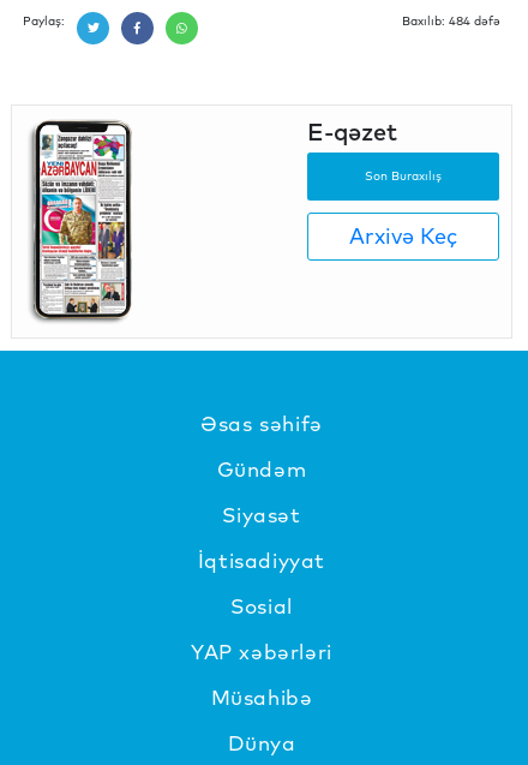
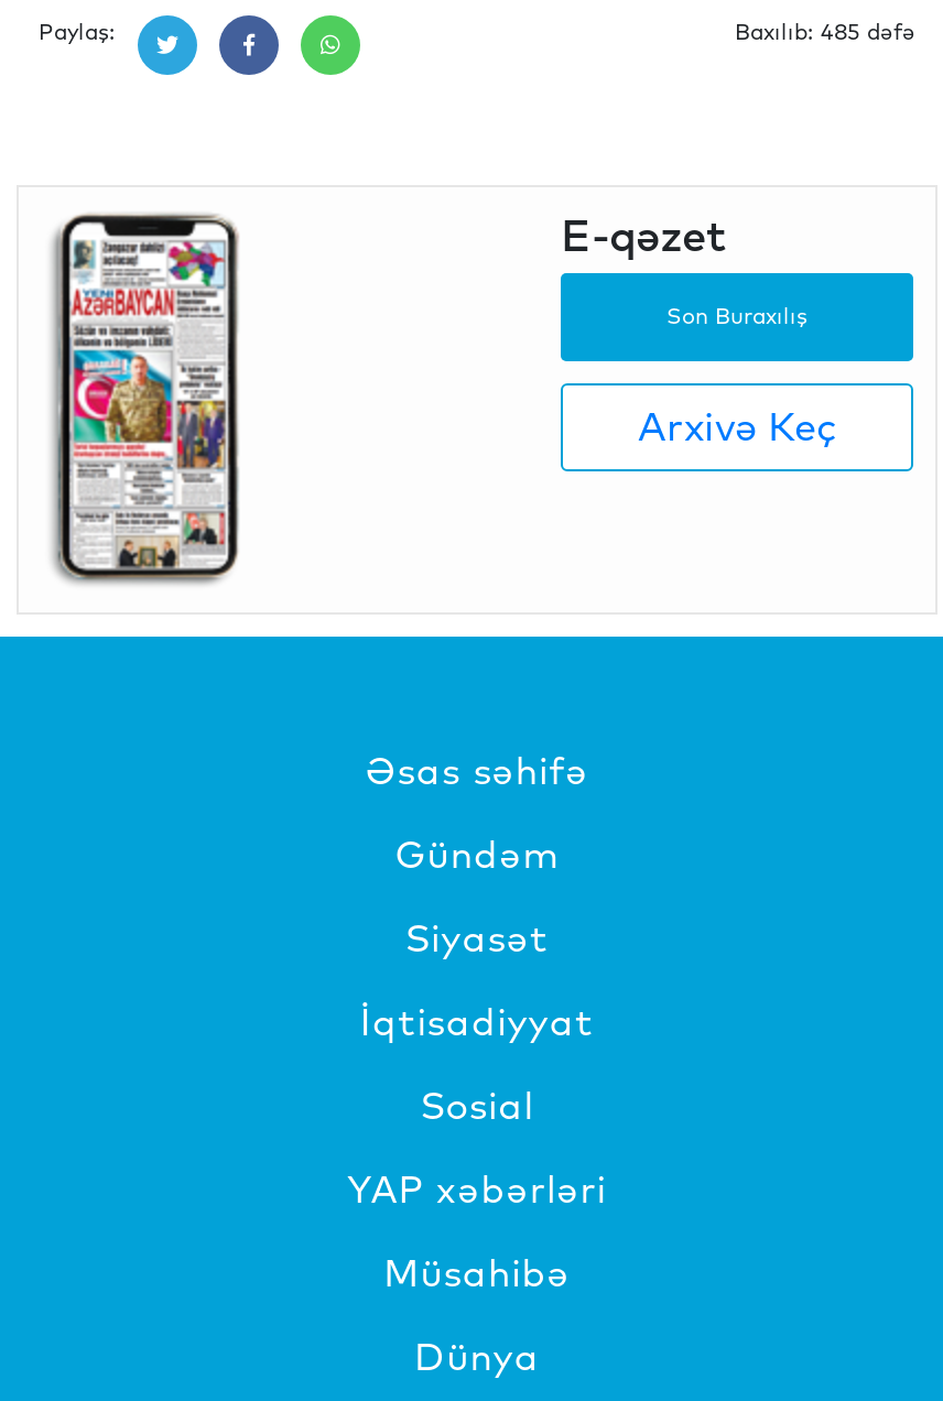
- Baxılıb: 484 dəfə
+ Baxılıb: 485 dəfə
